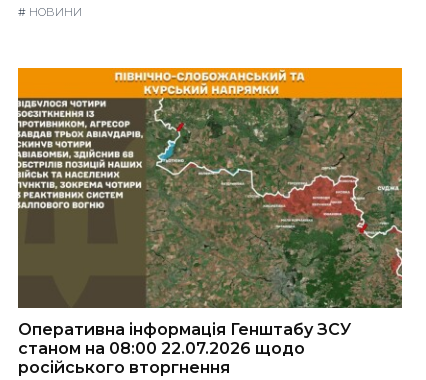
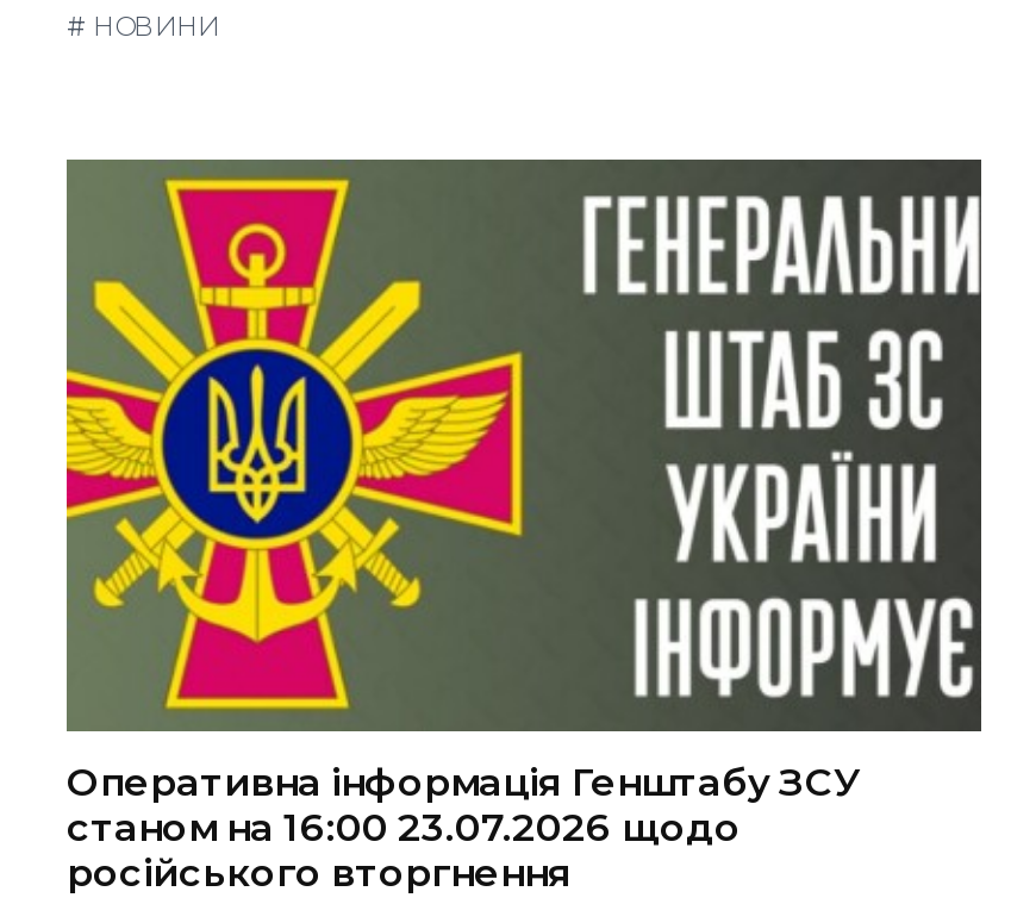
- [image]
- станом на 08:00 22.07.2026 щодо
+ [image]
+ станом на 16:00 23.07.2026 щодо
